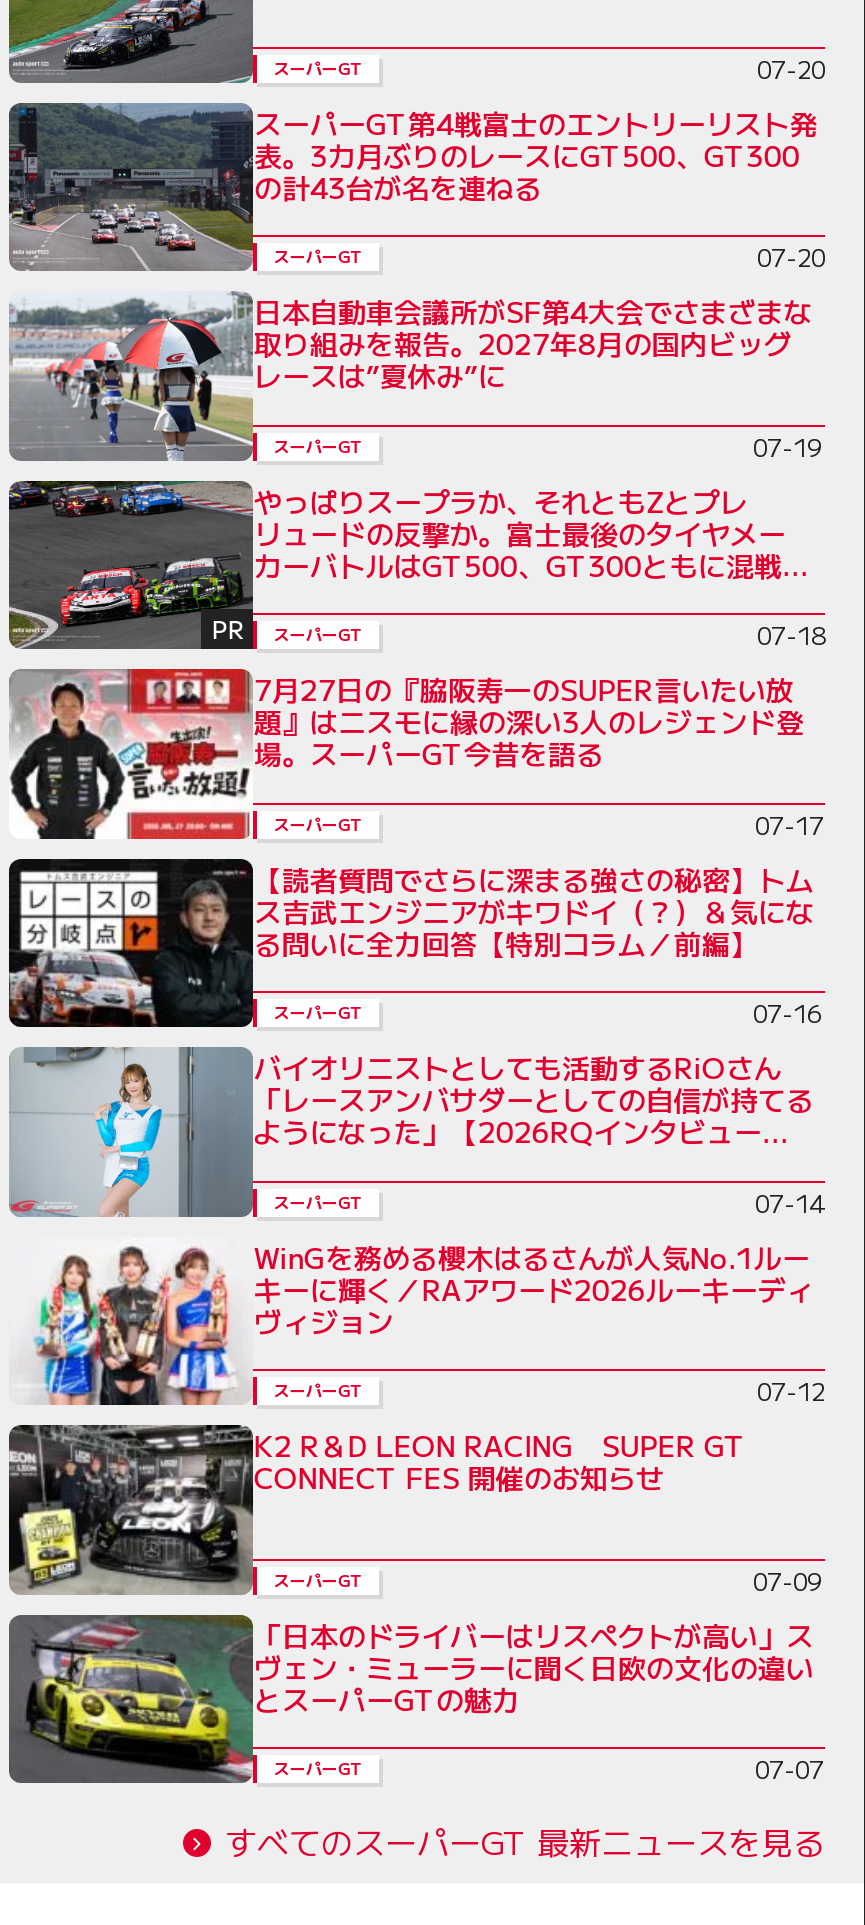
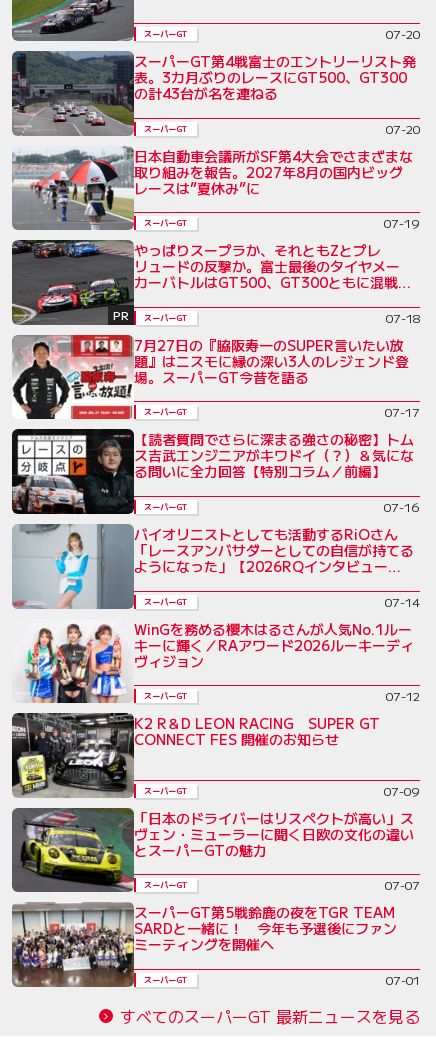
+ [image]
+ スーパーGT第5戦鈴鹿の夜をTGR TEAM
+ SARDと一緒に！ 今年も予選後にファン
+ ミーティングを開催へ
+ スーパーGT
+ 07-01
